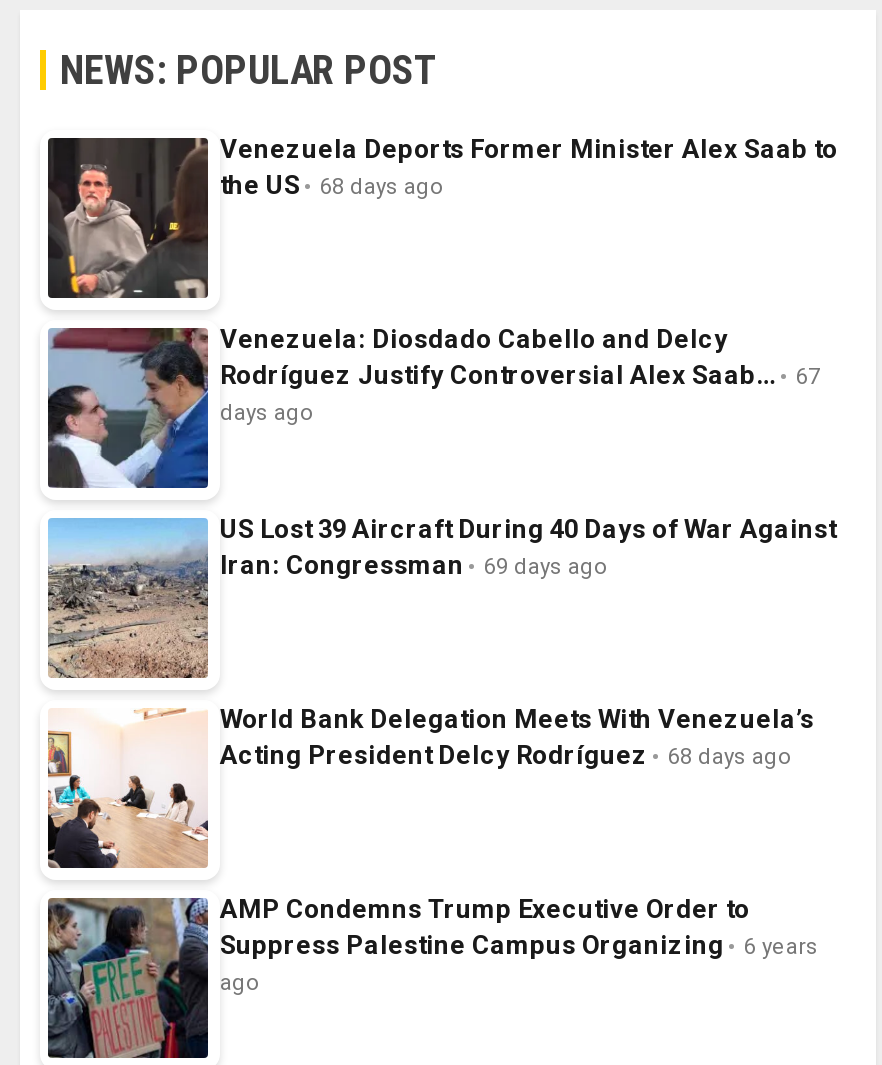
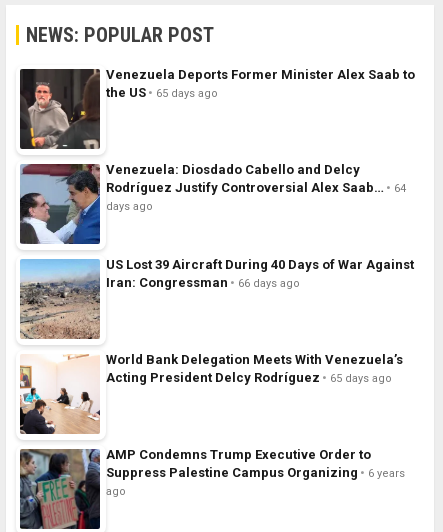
- the US 68 days ago
+ the US 65 days ago

- Rodríguez Justify Controversial Alex Saab… 67
+ Rodríguez Justify Controversial Alex Saab… 64

- Iran: Congressman 69 days ago
+ Iran: Congressman 66 days ago

- Acting President Delcy Rodríguez 68 days ago
+ Acting President Delcy Rodríguez 65 days ago
